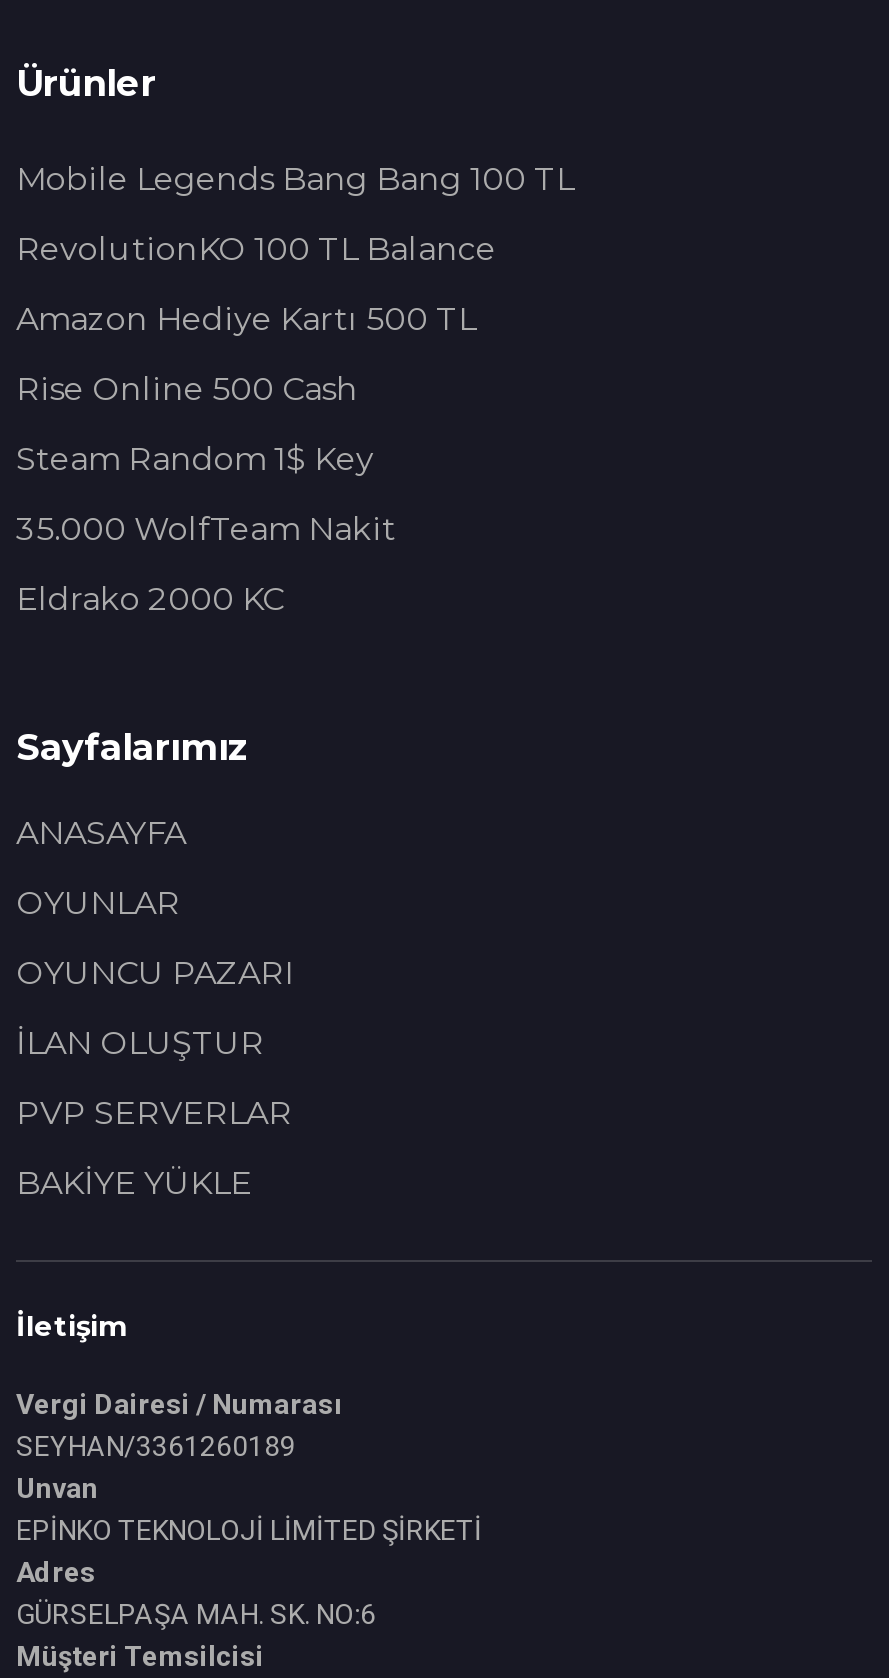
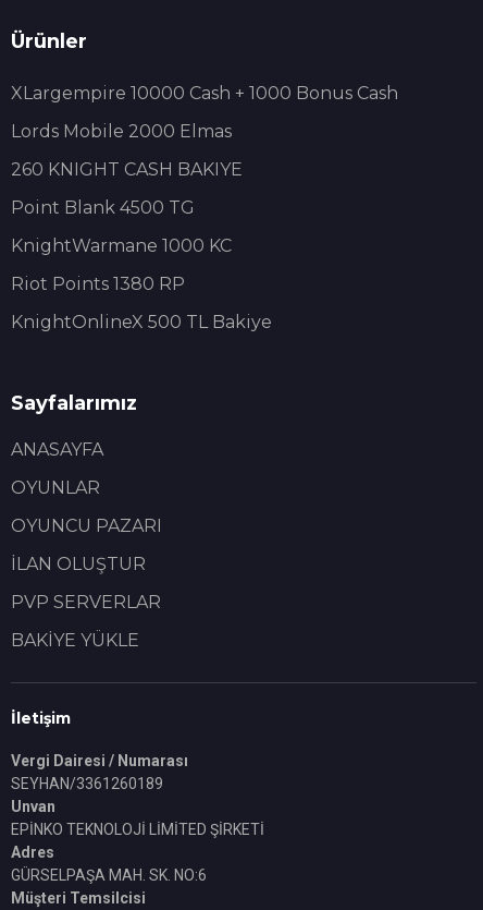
- Mobile Legends Bang Bang 100 TL
+ XLargempire 10000 Cash + 1000 Bonus Cash

- RevolutionKO 100 TL Balance
+ Lords Mobile 2000 Elmas

- Amazon Hediye Kartı 500 TL
+ 260 KNIGHT CASH BAKIYE

- Rise Online 500 Cash
+ Point Blank 4500 TG

- Steam Random 1$ Key
+ KnightWarmane 1000 KC

- 35.000 WolfTeam Nakit
+ Riot Points 1380 RP

- Eldrako 2000 KC
+ KnightOnlineX 500 TL Bakiye
